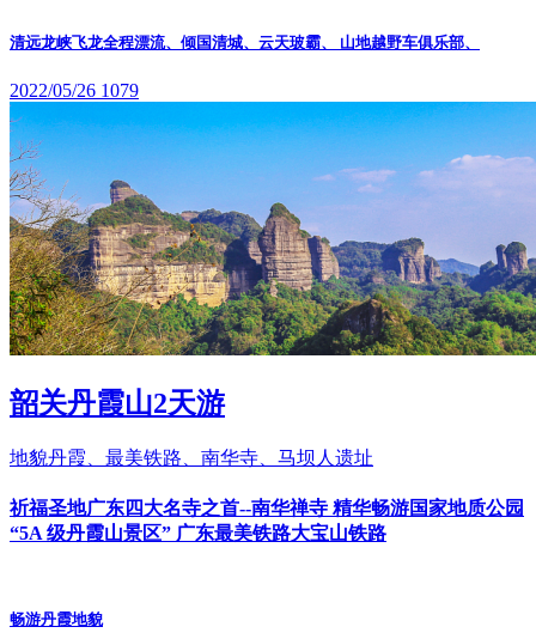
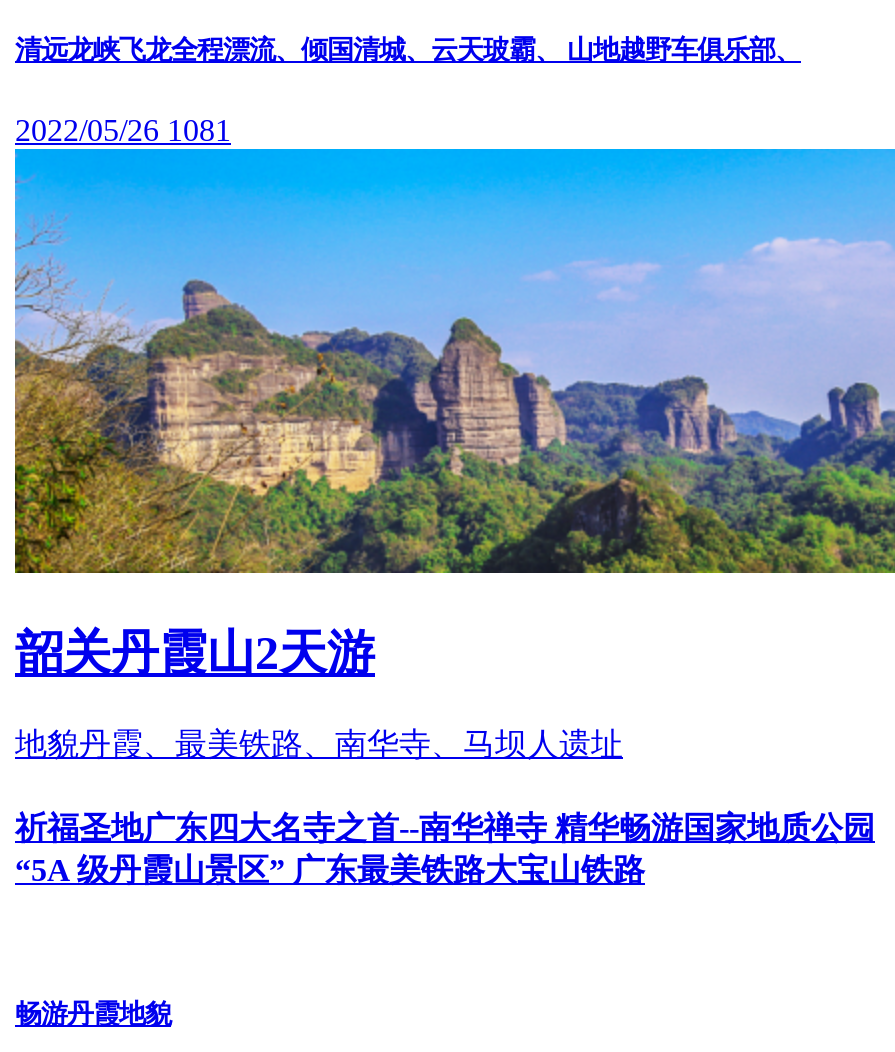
- 2022/05/26 1079
+ 2022/05/26 1081
